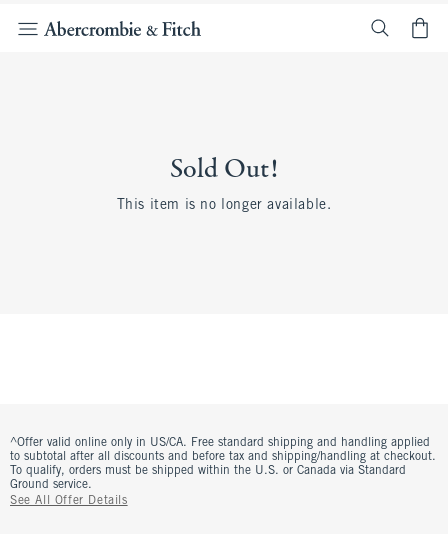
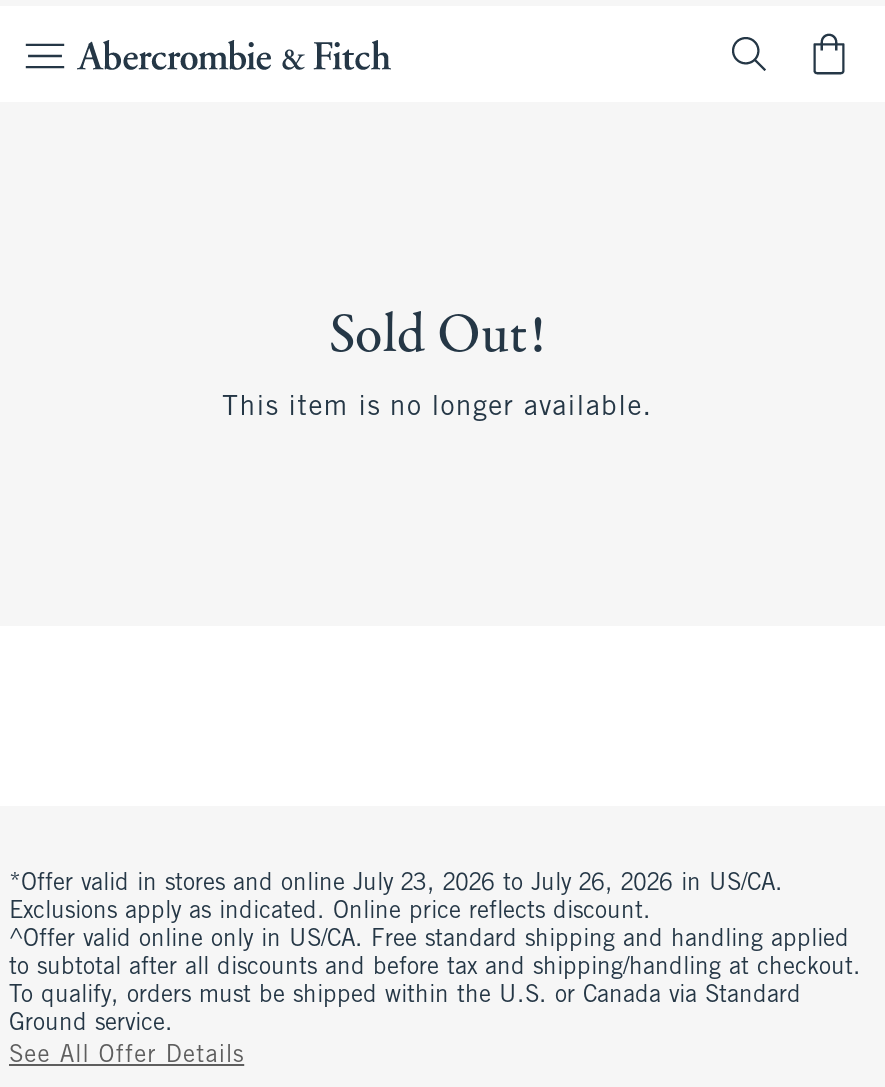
+ *Offer valid in stores and online July 23, 2026 to July 26, 2026 in US/CA.
+ Exclusions apply as indicated. Online price reflects discount.
